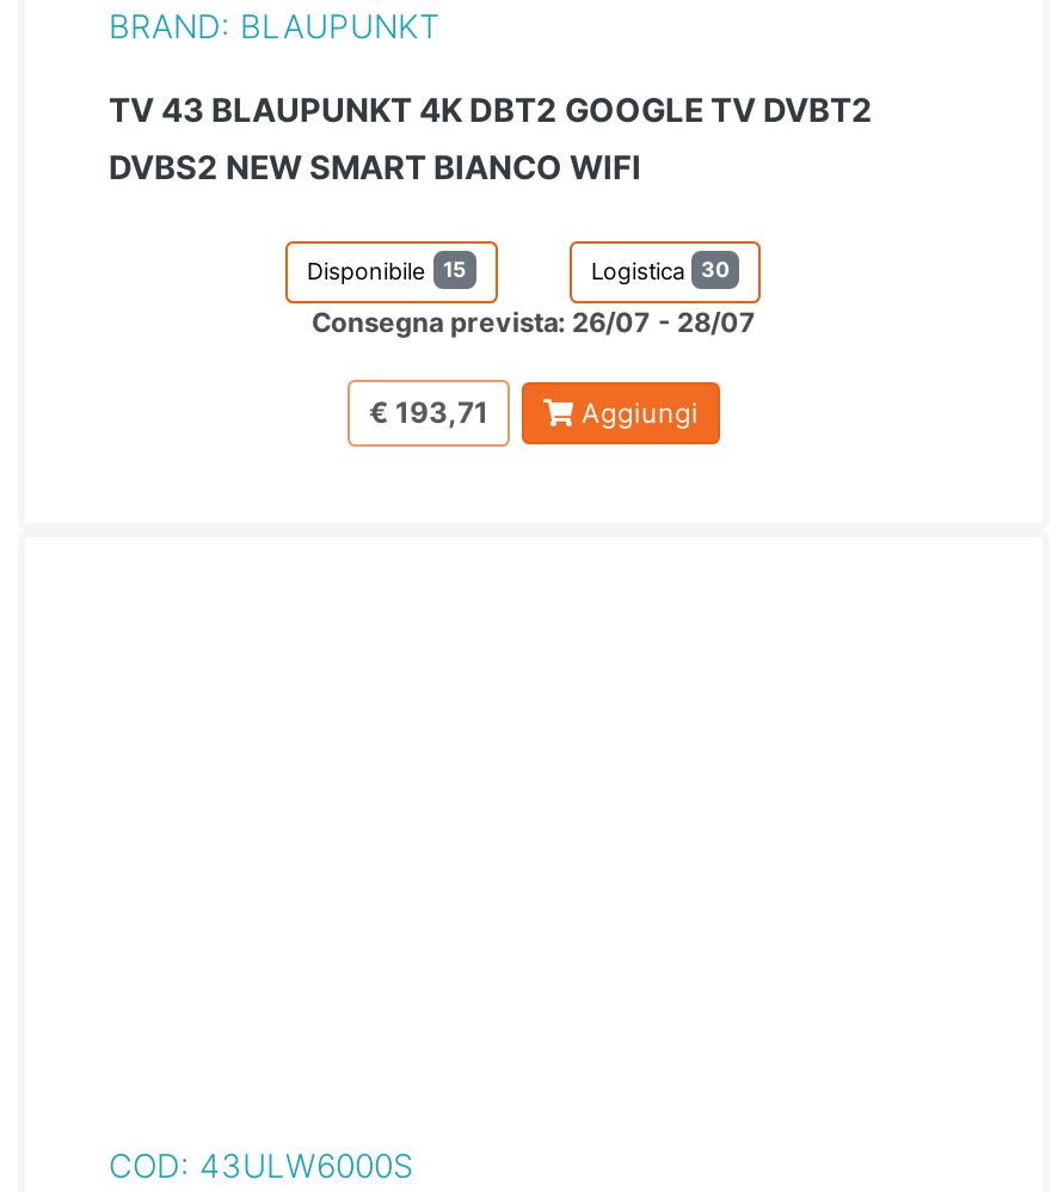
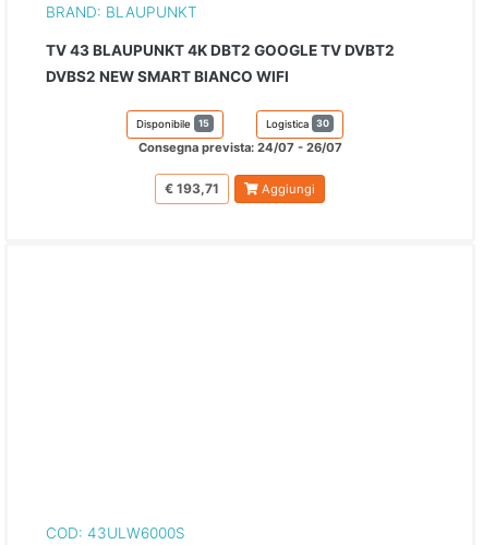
- Consegna prevista: 26/07 - 28/07
+ Consegna prevista: 24/07 - 26/07
